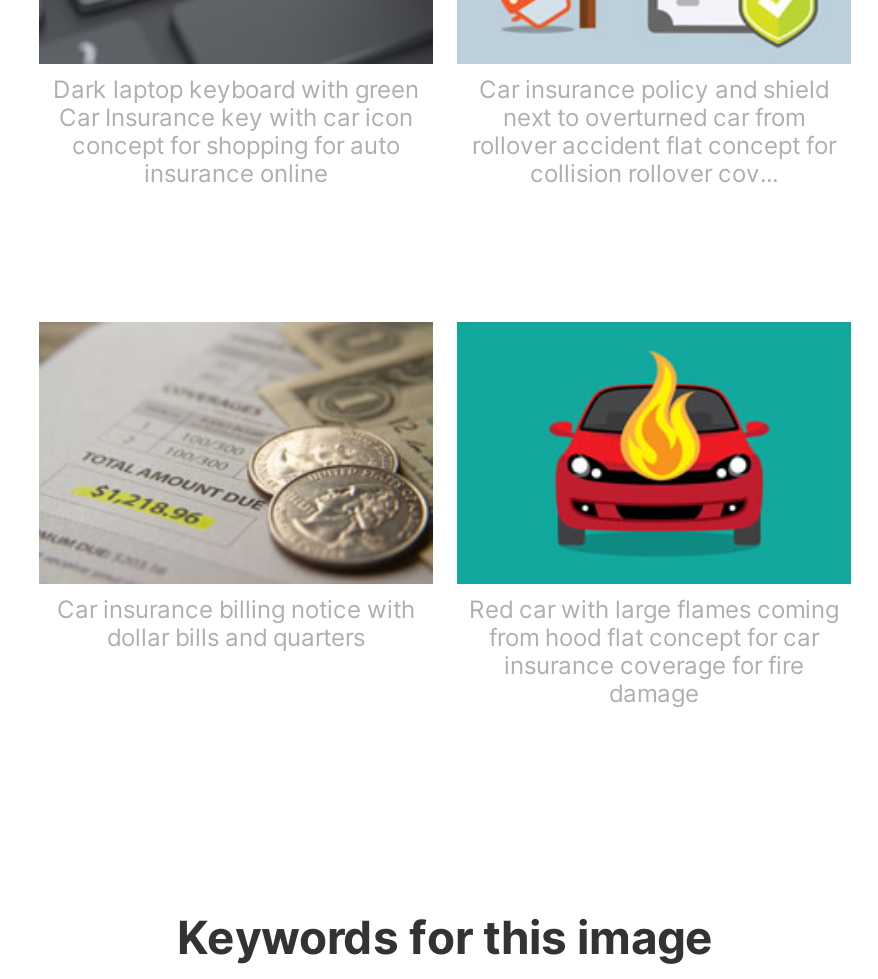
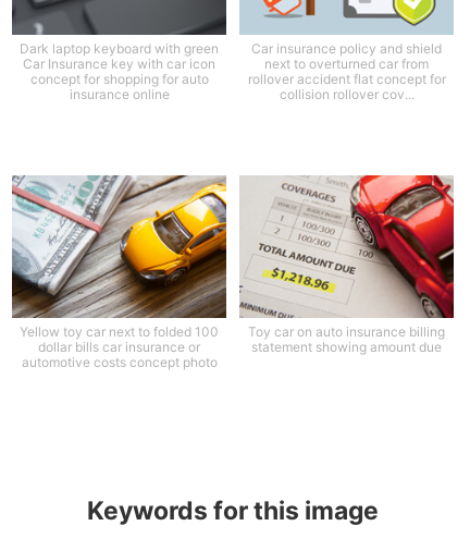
- [image]
- Car insurance billing notice with
- dollar bills and quarters
+ [image]
+ Yellow toy car next to folded 100
+ dollar bills car insurance or
+ automotive costs concept photo

- [image]
- Red car with large flames coming
- from hood flat concept for car
- insurance coverage for fire
- damage
+ [image]
+ Toy car on auto insurance billing
+ statement showing amount due
